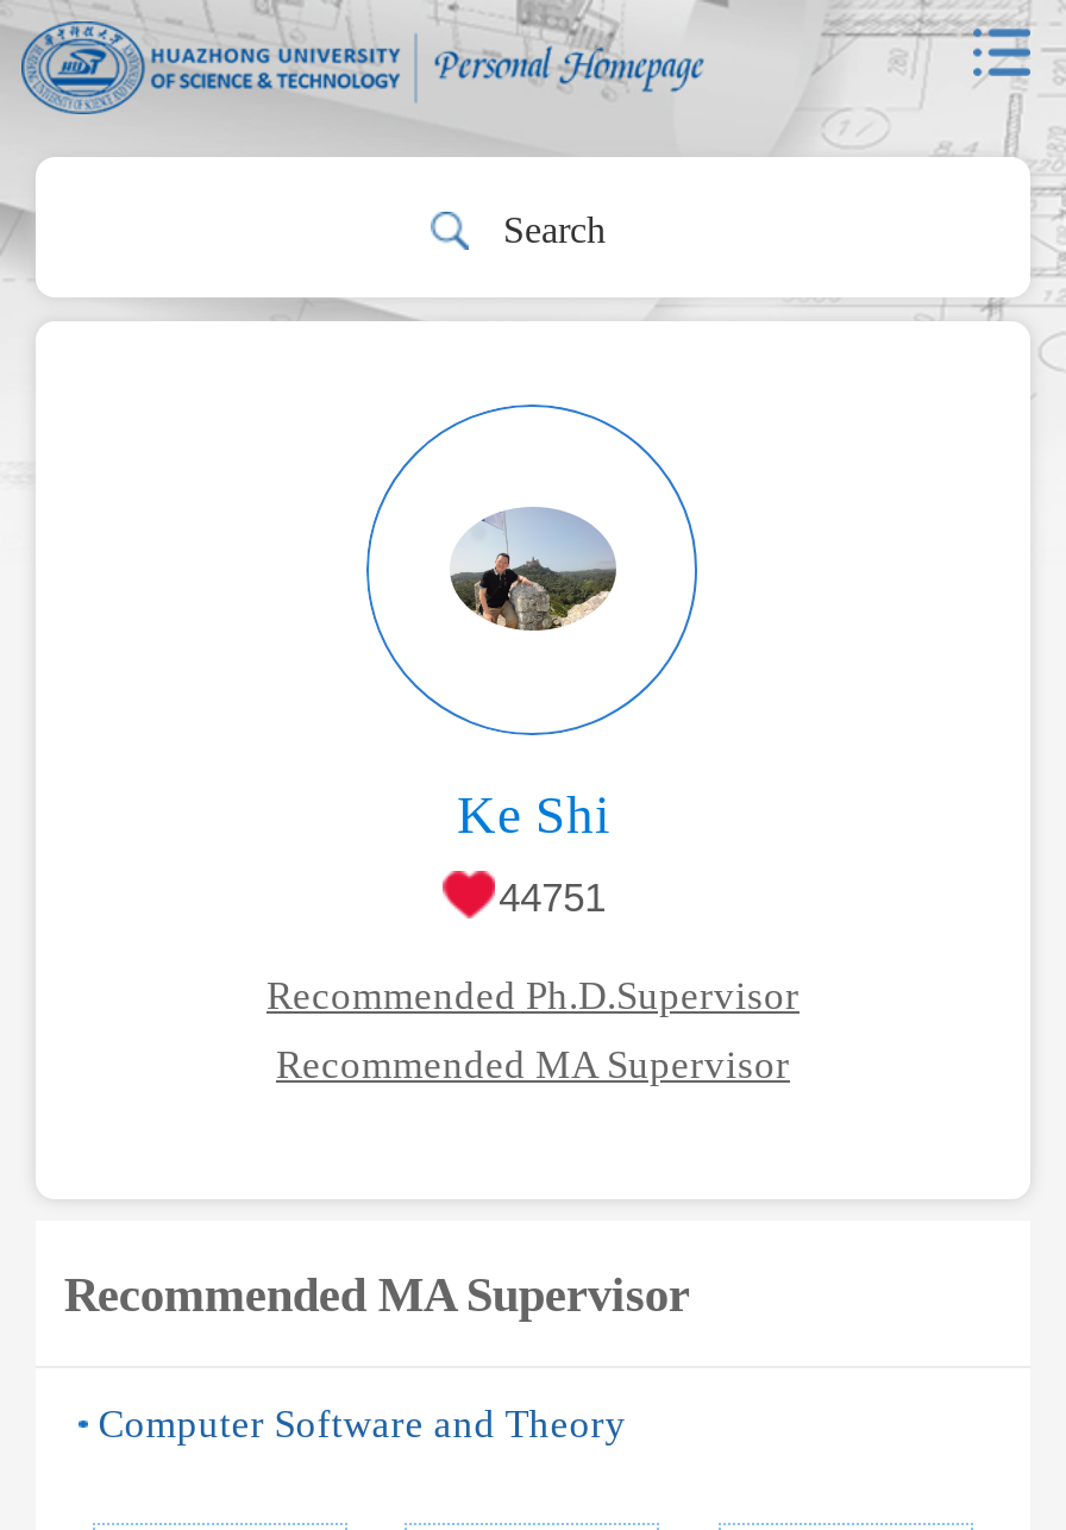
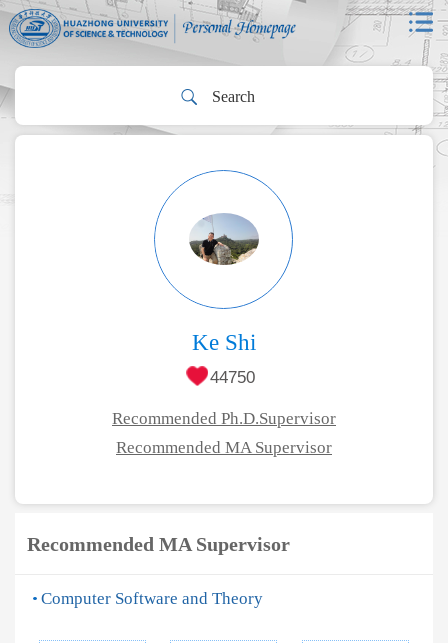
- 44751
+ 44750
